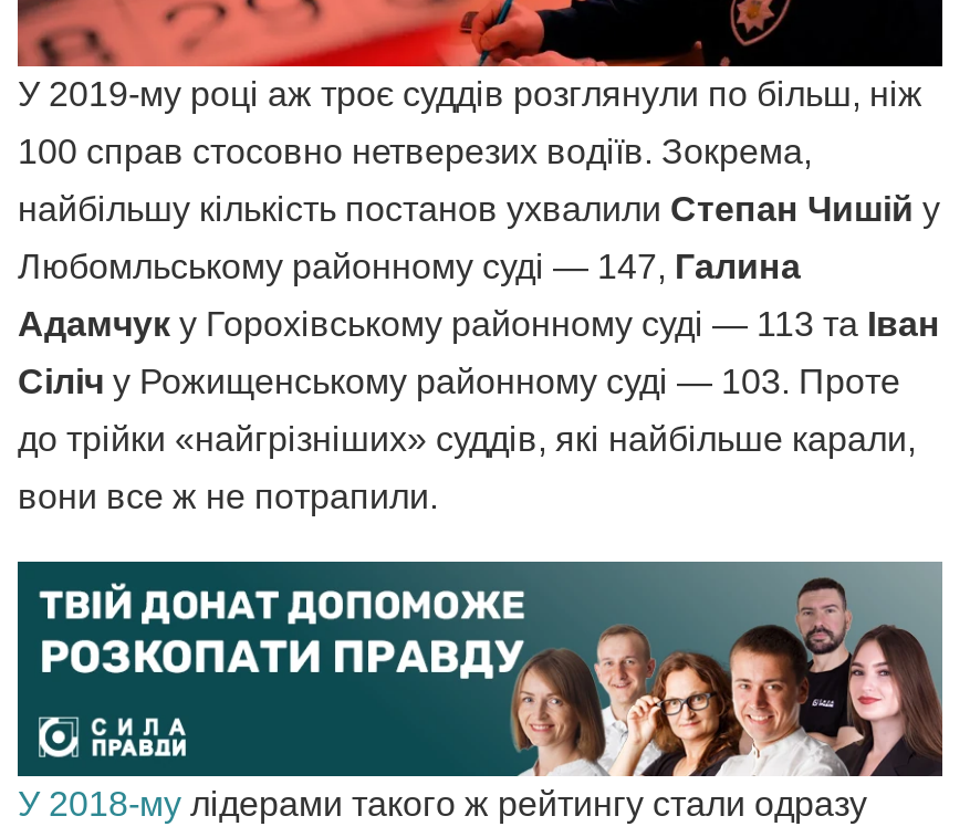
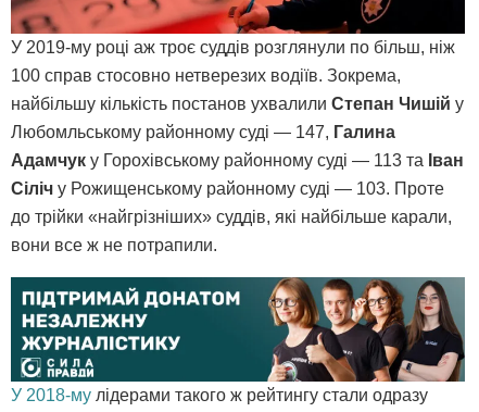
- [image]
+ [image]
